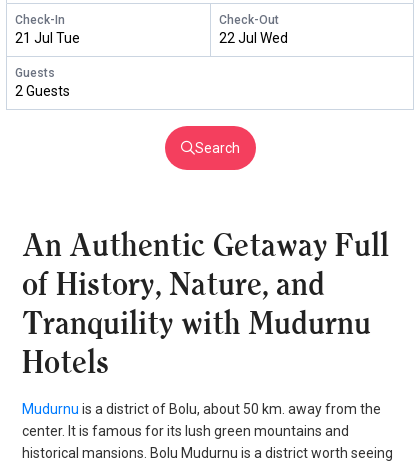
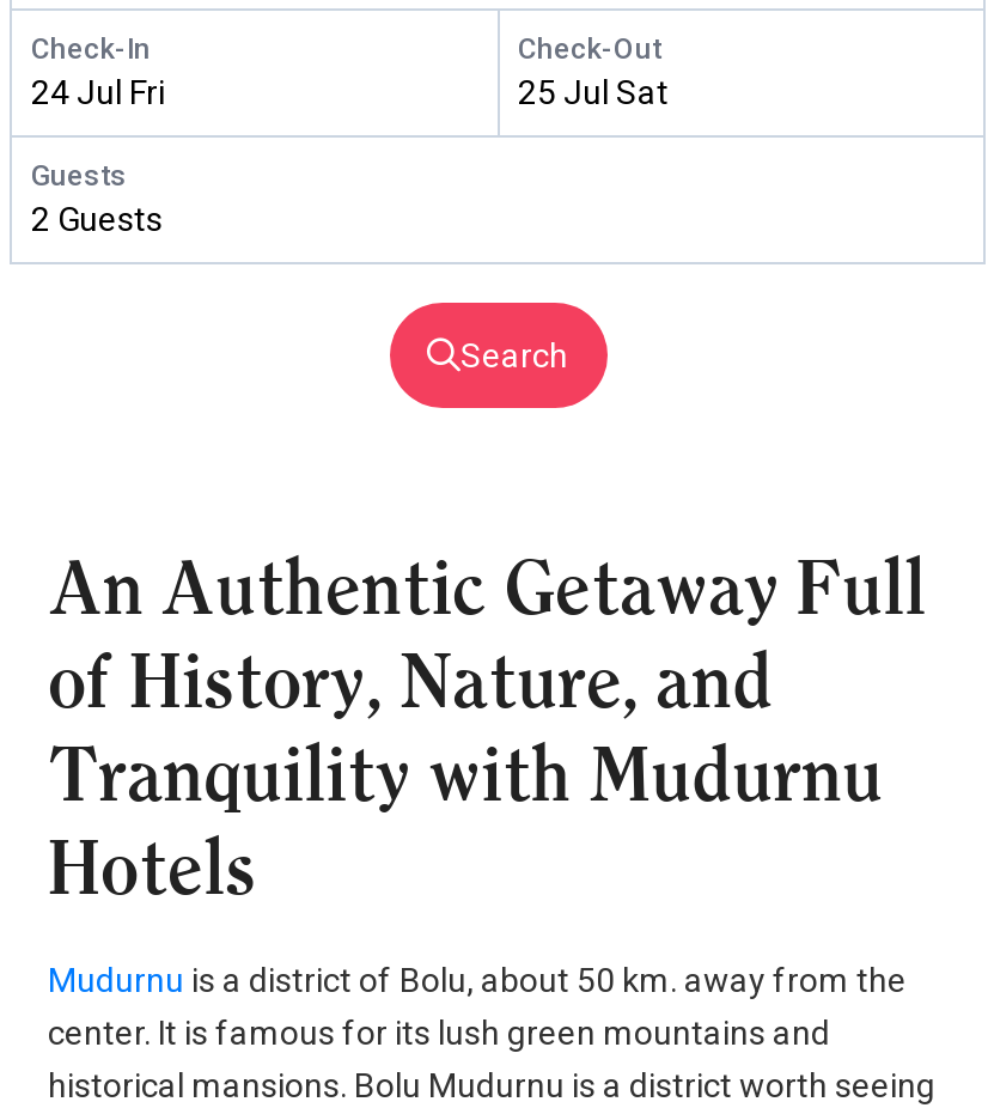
- 21 Jul Tue
+ 24 Jul Fri

- 22 Jul Wed
+ 25 Jul Sat
